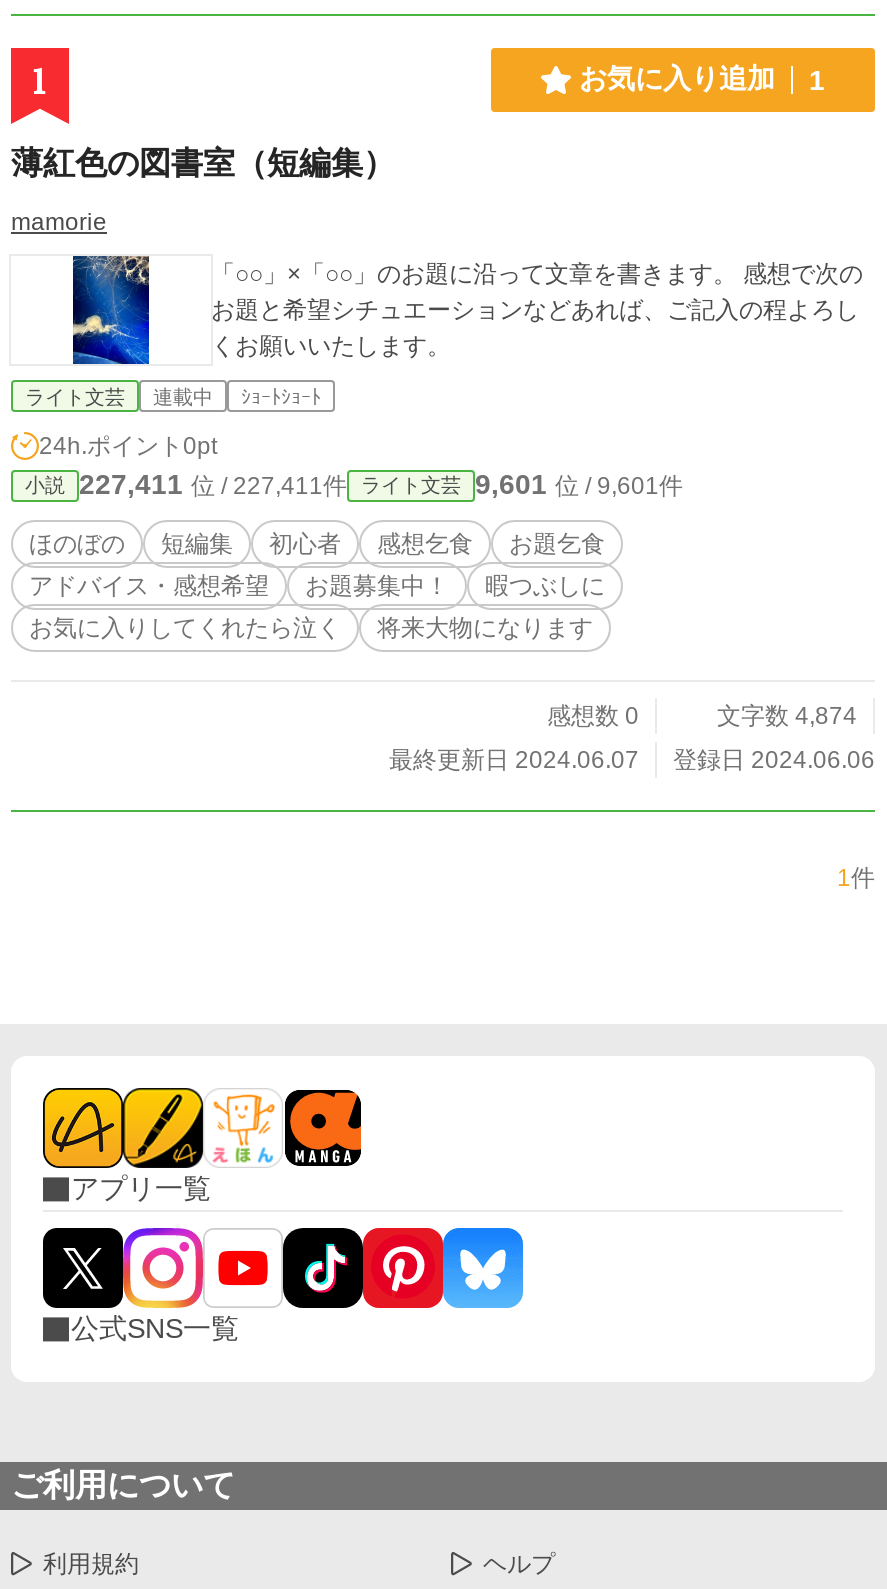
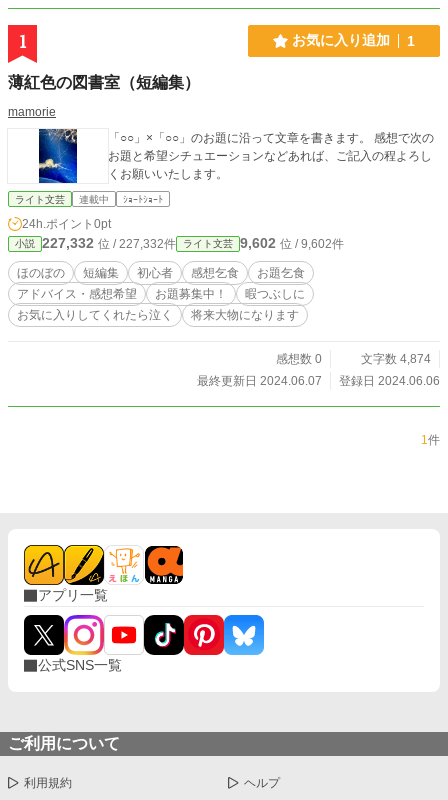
- 227,411位 / 227,411件
+ 227,332位 / 227,332件

- 9,601位 / 9,601件
+ 9,602位 / 9,602件
